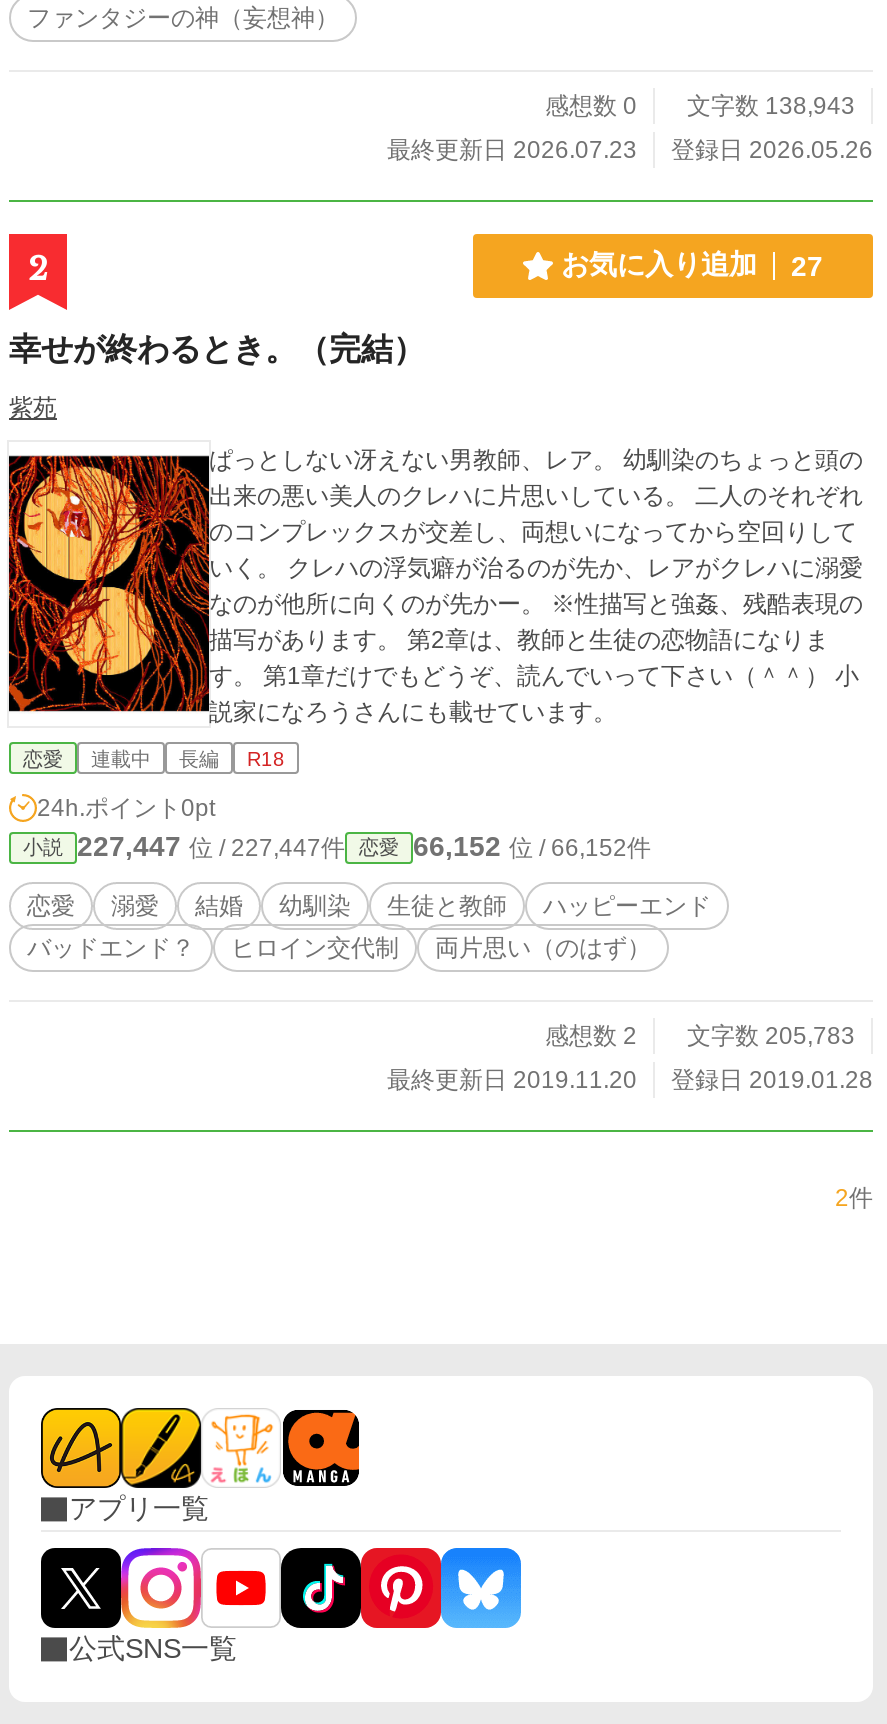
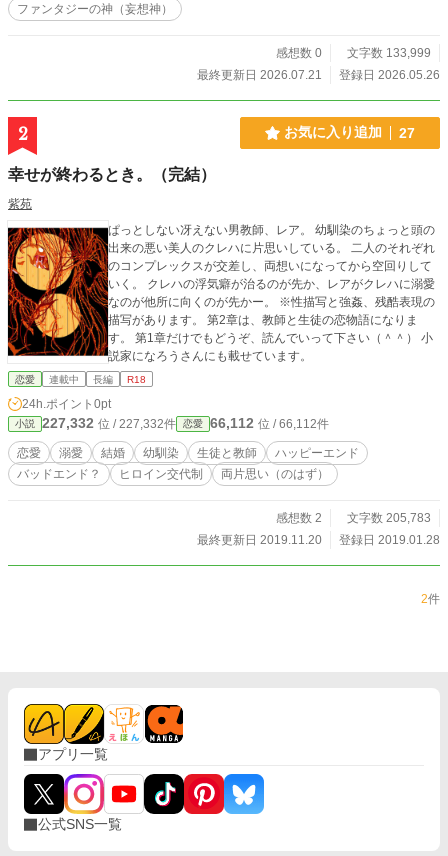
- 感想数 0 文字数 138,943
+ 感想数 0 文字数 133,999

- 最終更新日 2026.07.23 登録日 2026.05.26
+ 最終更新日 2026.07.21 登録日 2026.05.26

- 227,447位 / 227,447件
+ 227,332位 / 227,332件

- 66,152位 / 66,152件
+ 66,112位 / 66,112件
